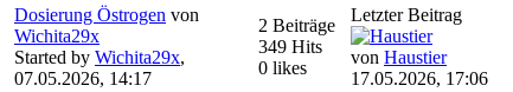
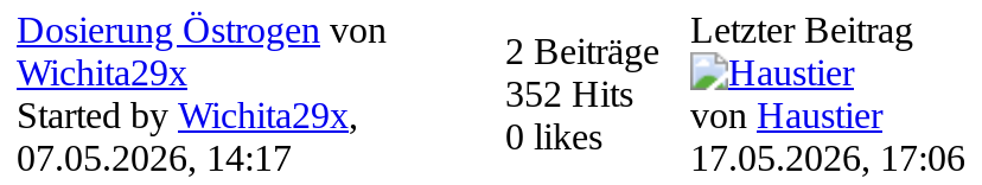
- 349 Hits
+ 352 Hits
